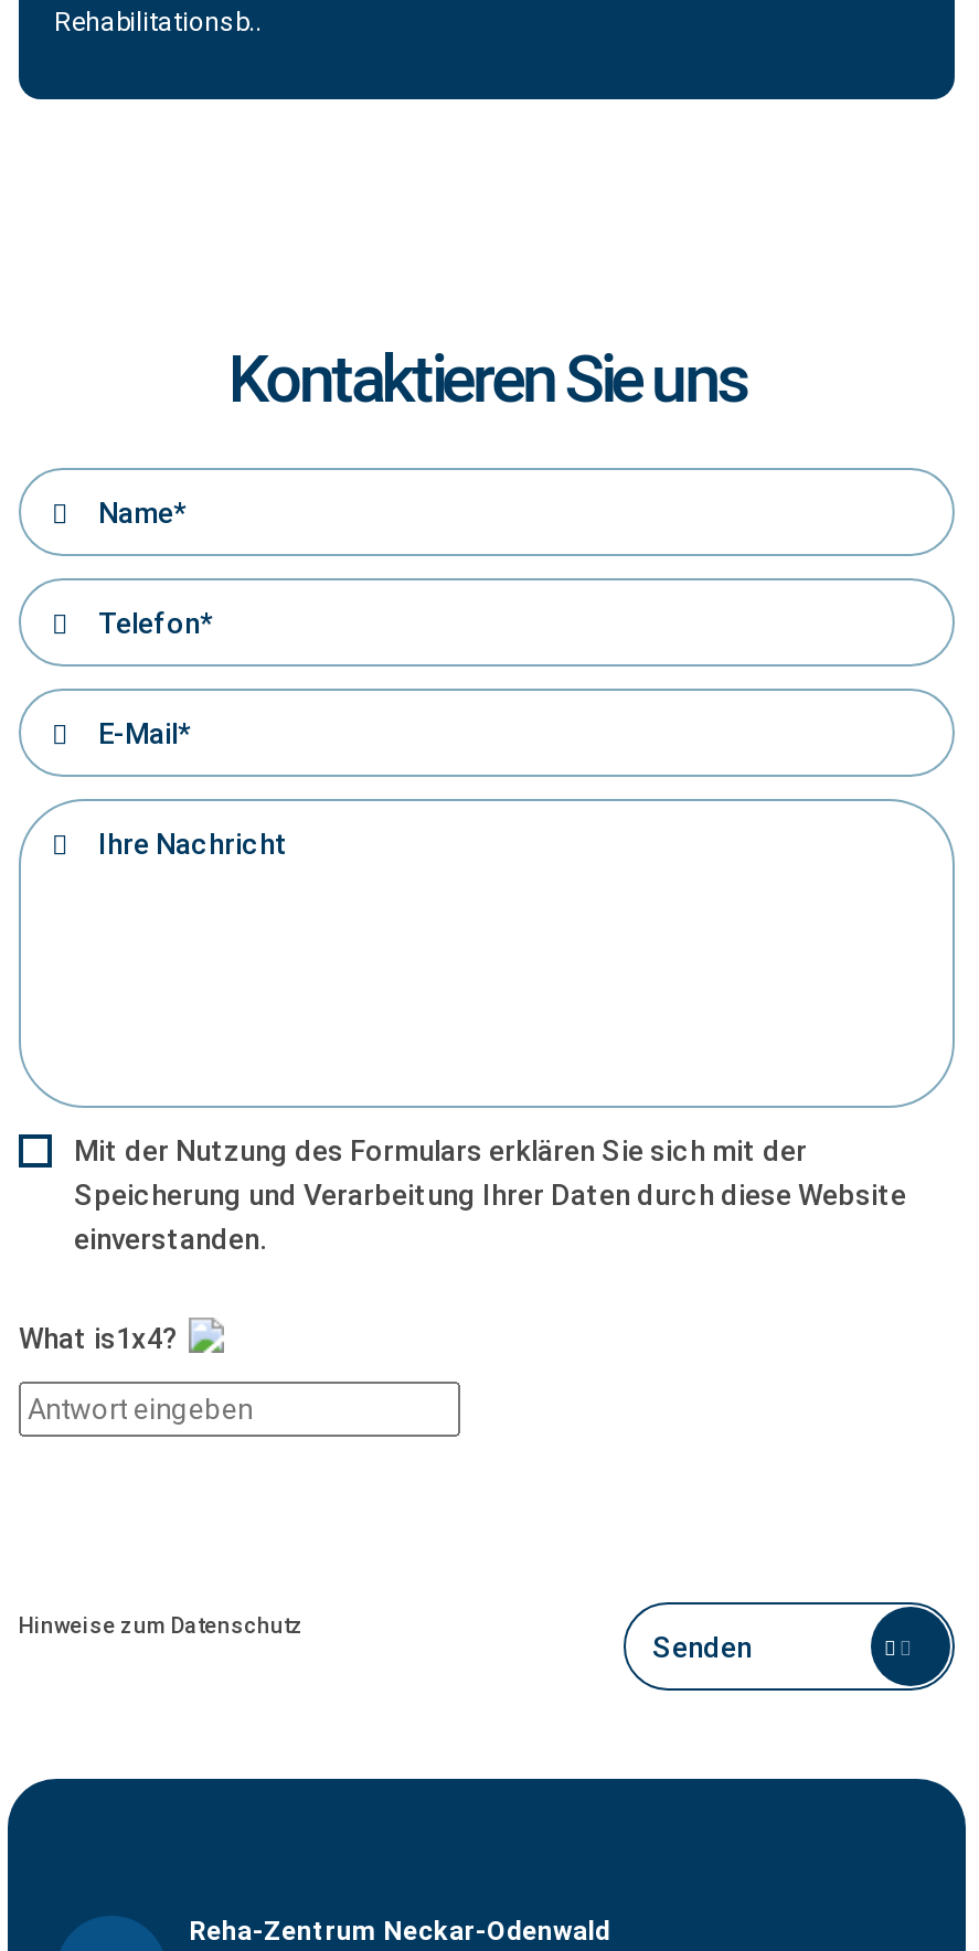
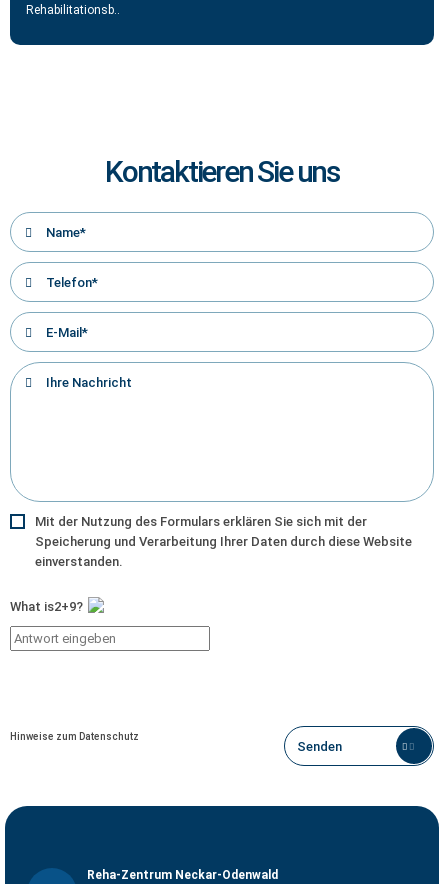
- What is1x4?
+ What is2+9?
